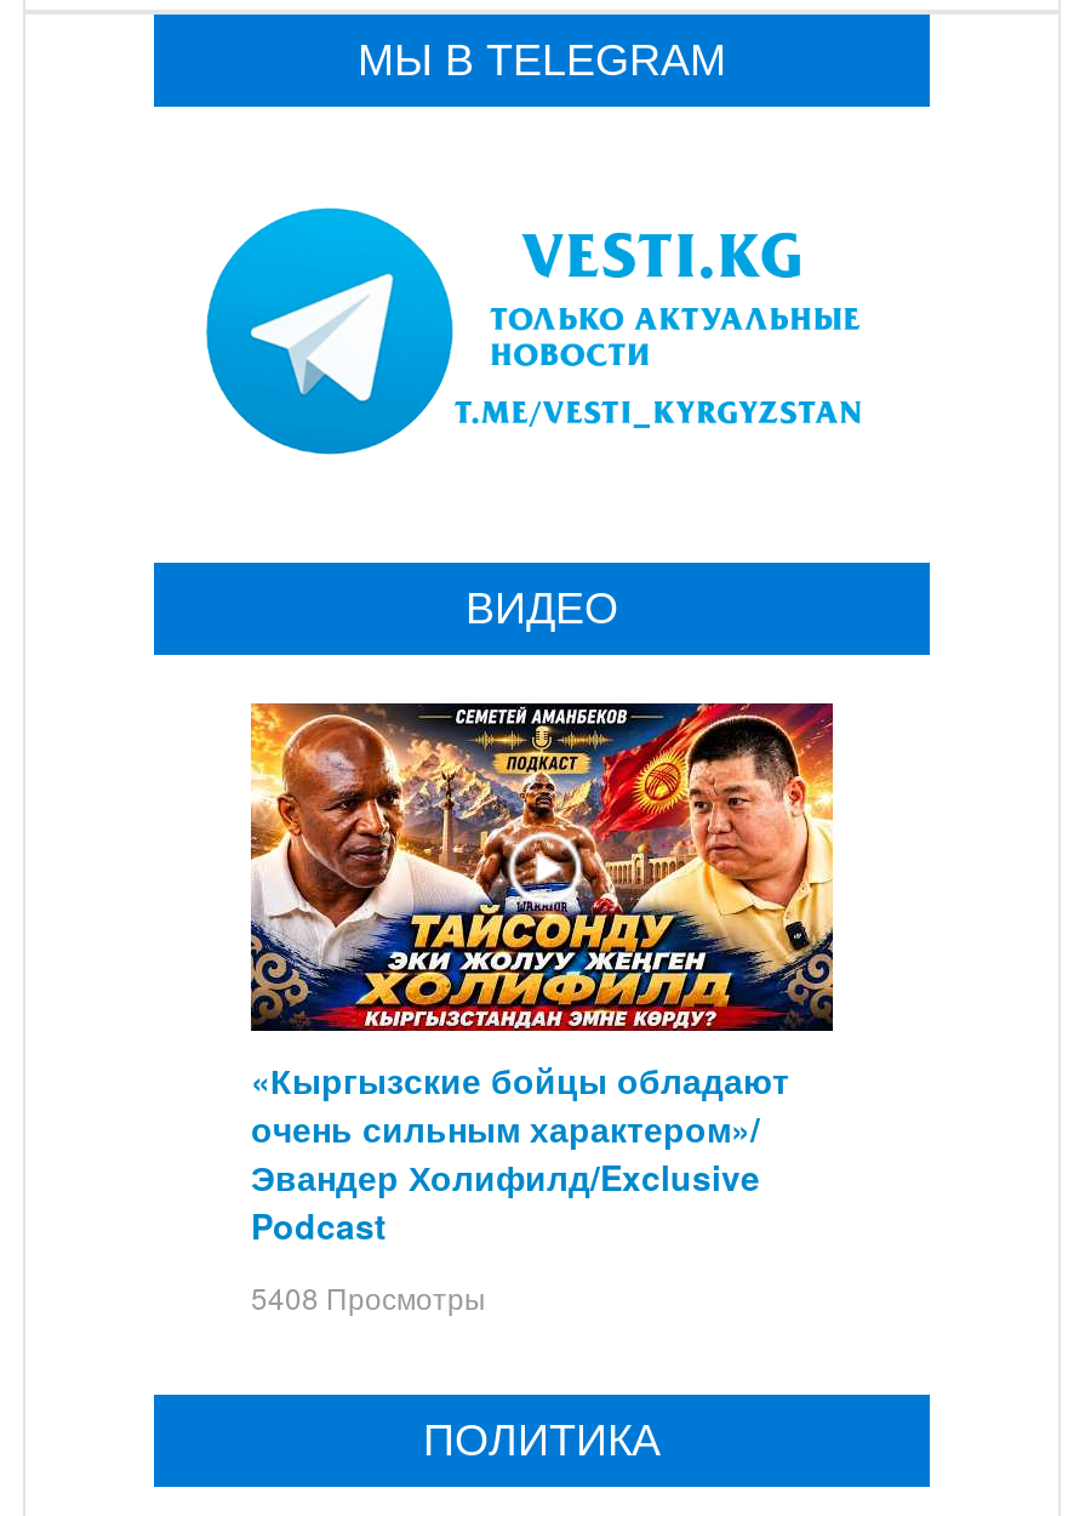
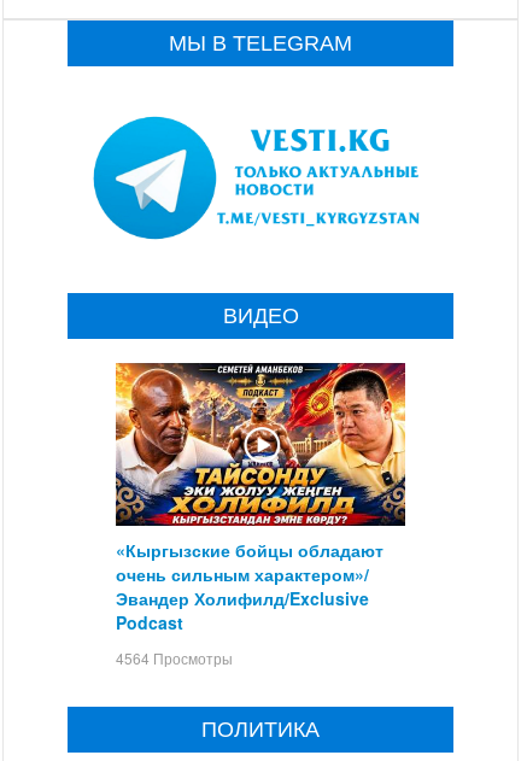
- 5408 Просмотры
+ 4564 Просмотры
